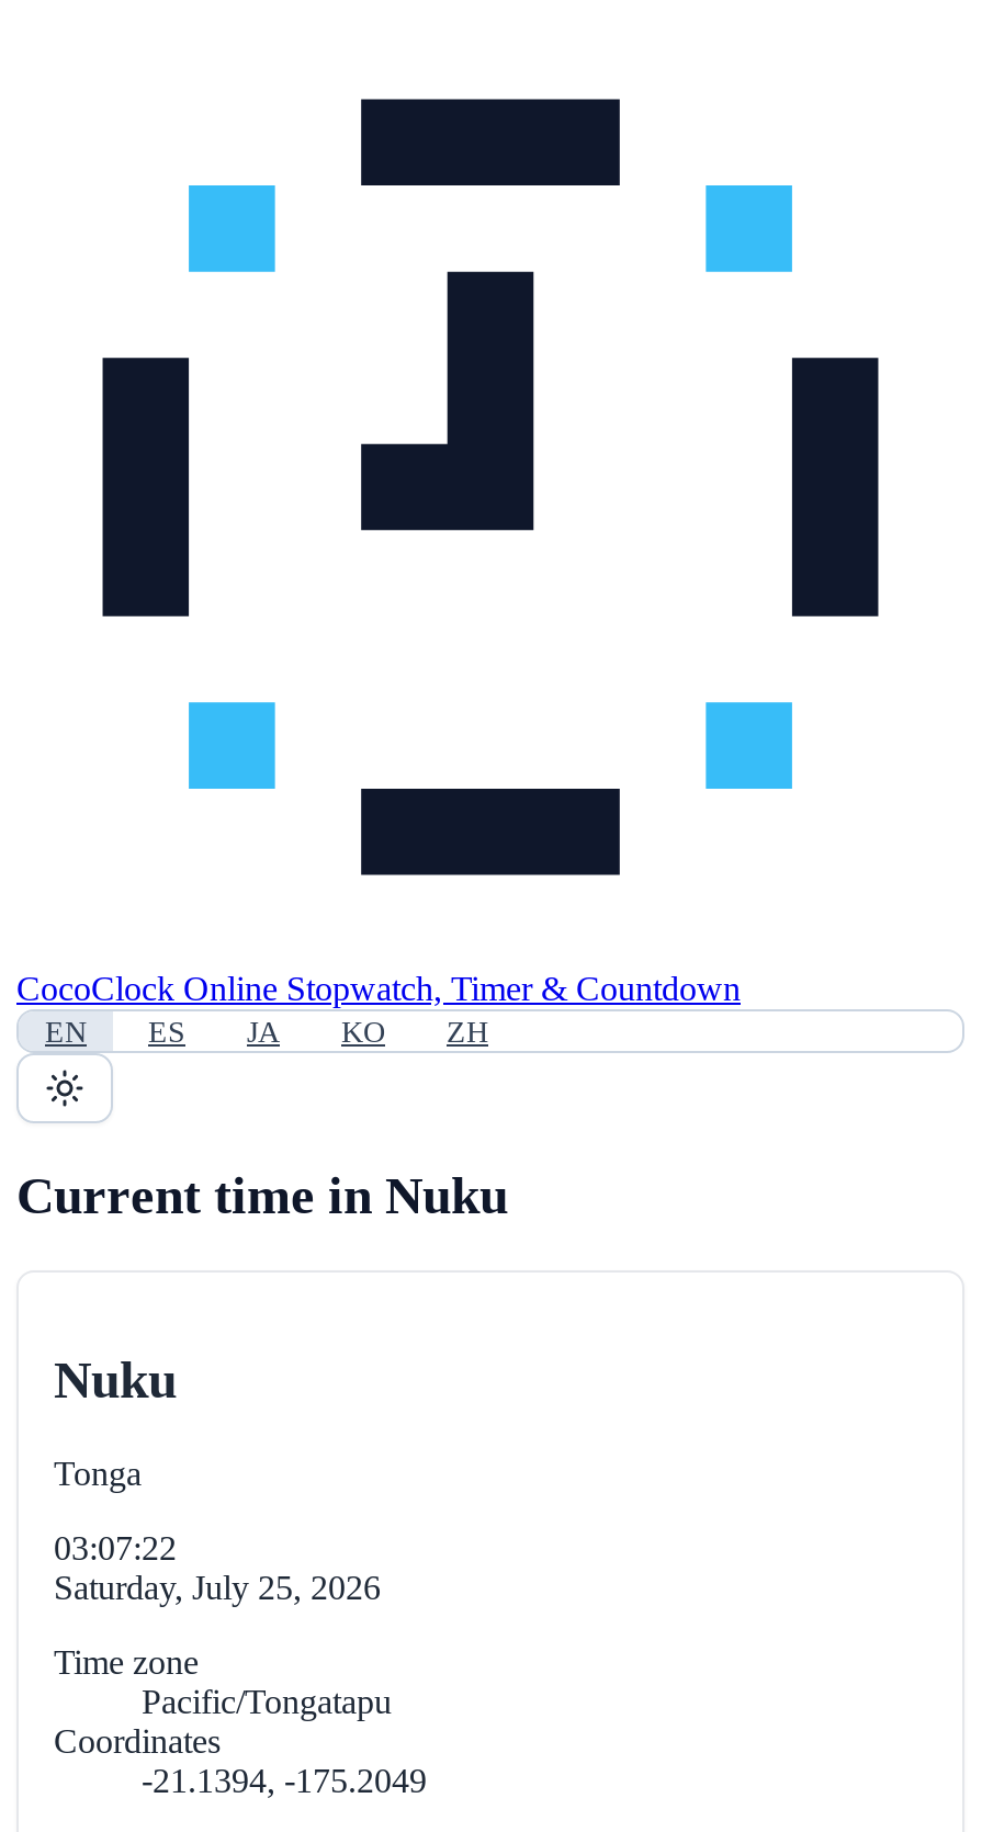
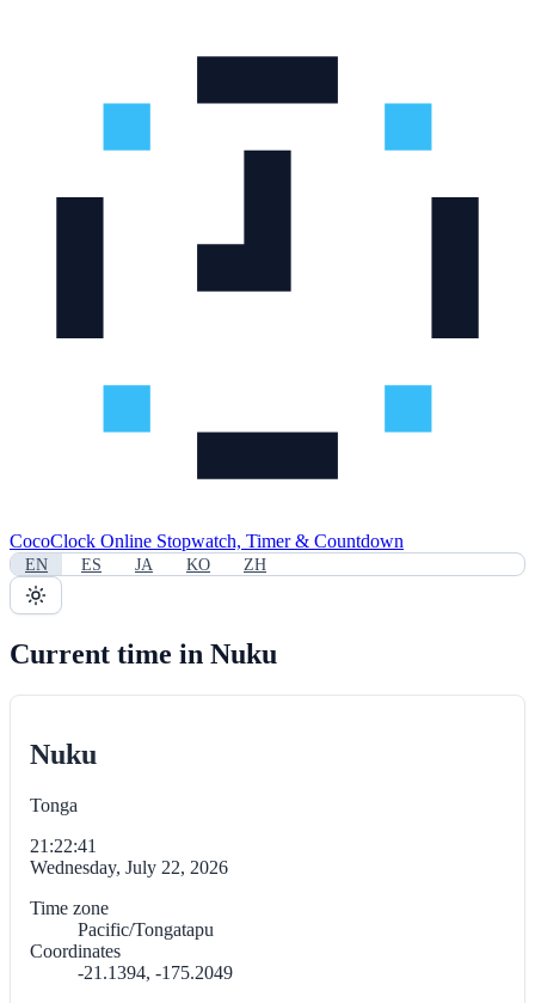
- 03:07:22
+ 21:22:41

- Saturday, July 25, 2026
+ Wednesday, July 22, 2026
